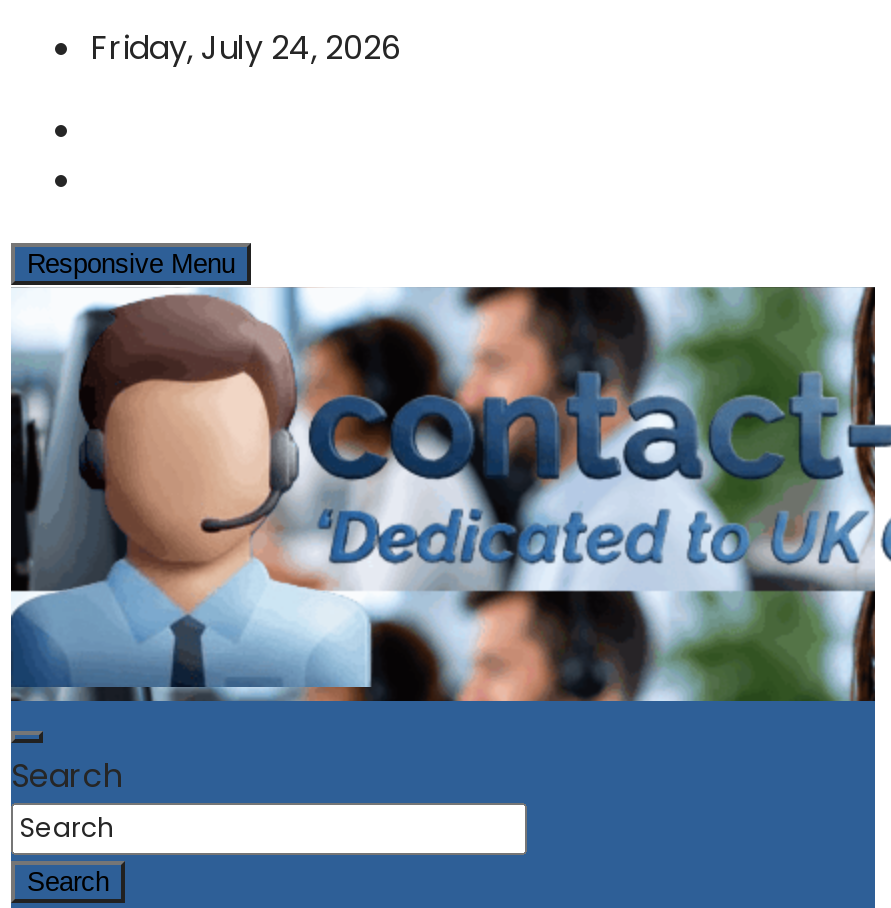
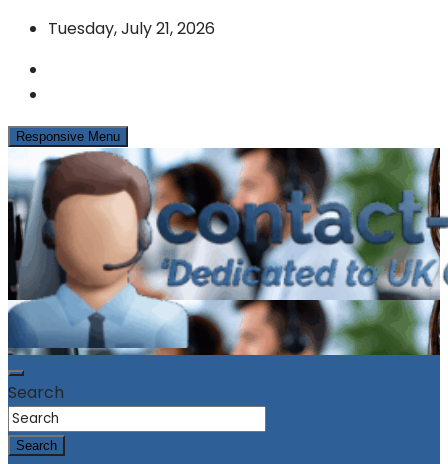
- Friday, July 24, 2026
+ Tuesday, July 21, 2026
